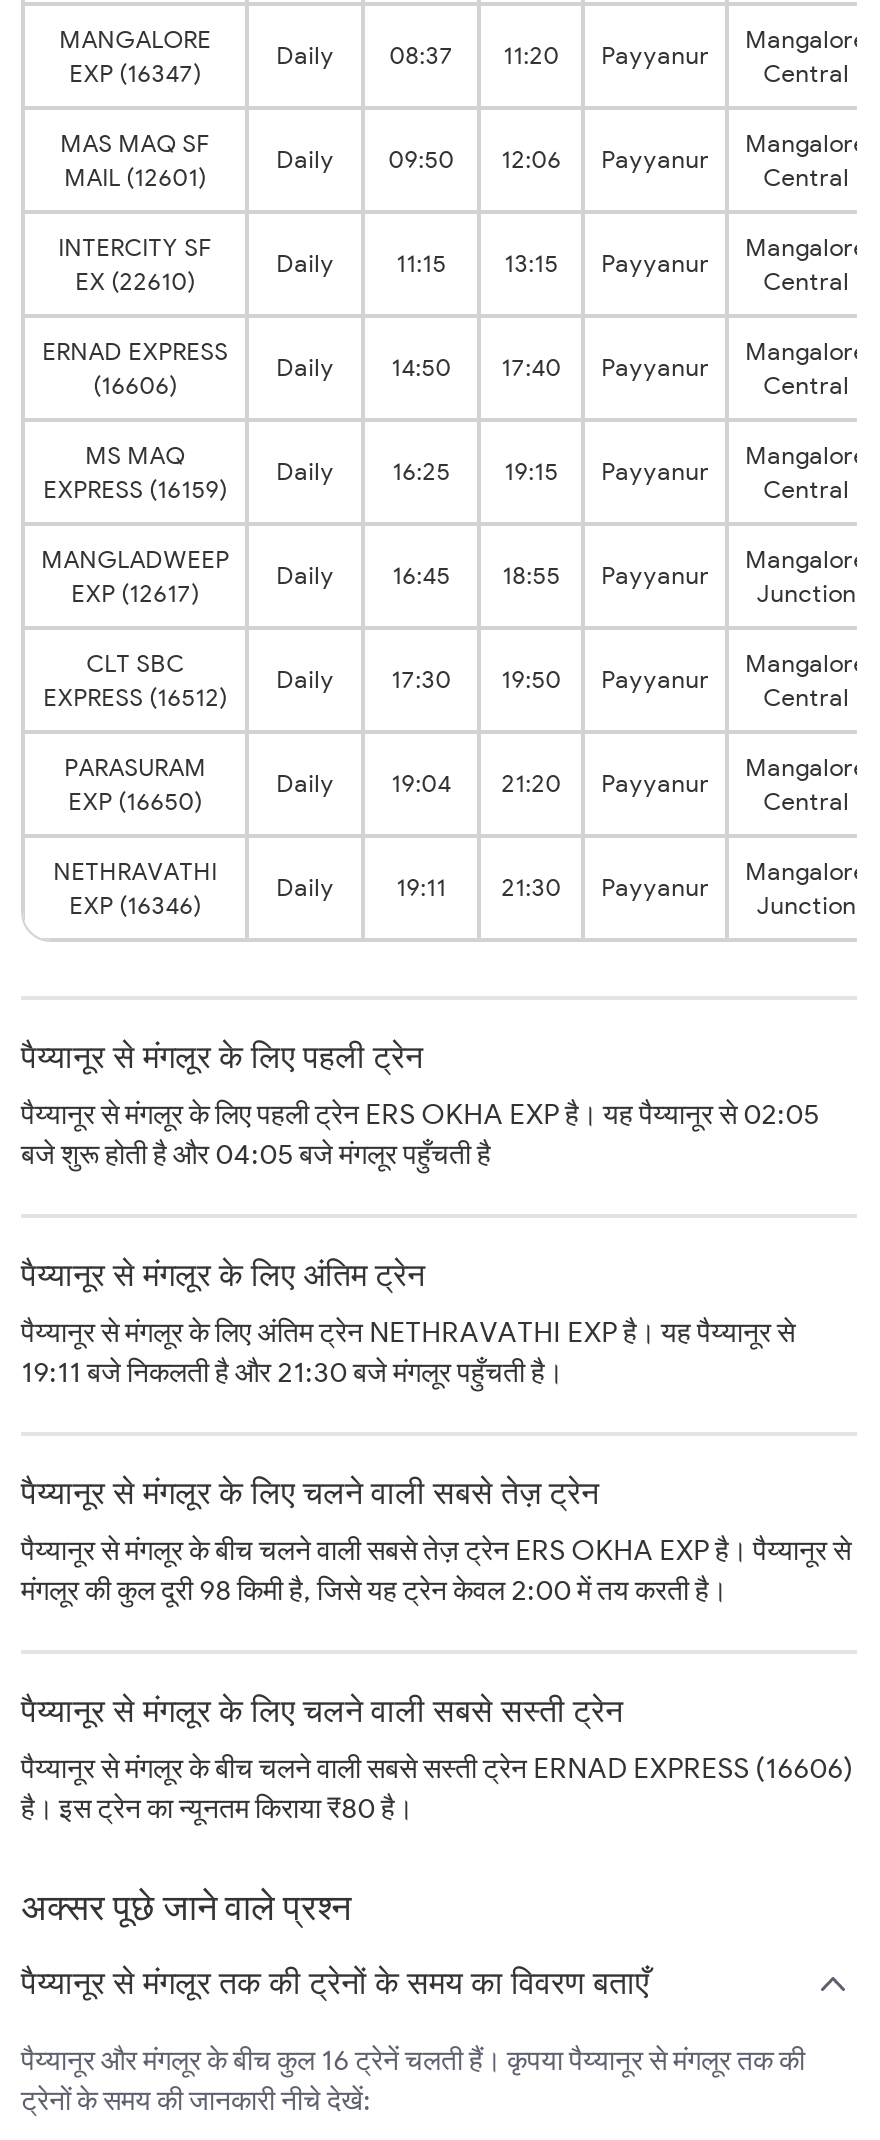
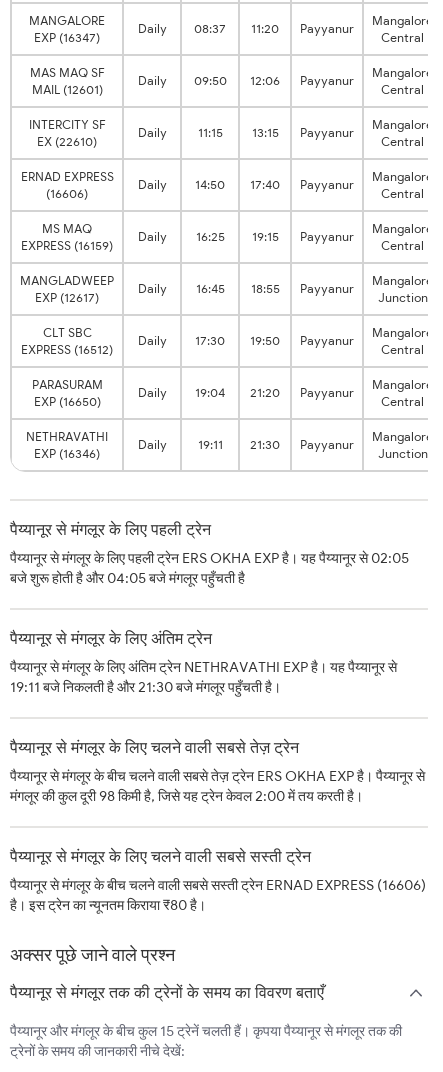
- पैय्यानूर और मंगलूर के बीच कुल 16 ट्रेनें चलती हैं। कृपया पैय्यानूर से मंगलूर तक की
+ पैय्यानूर और मंगलूर के बीच कुल 15 ट्रेनें चलती हैं। कृपया पैय्यानूर से मंगलूर तक की
